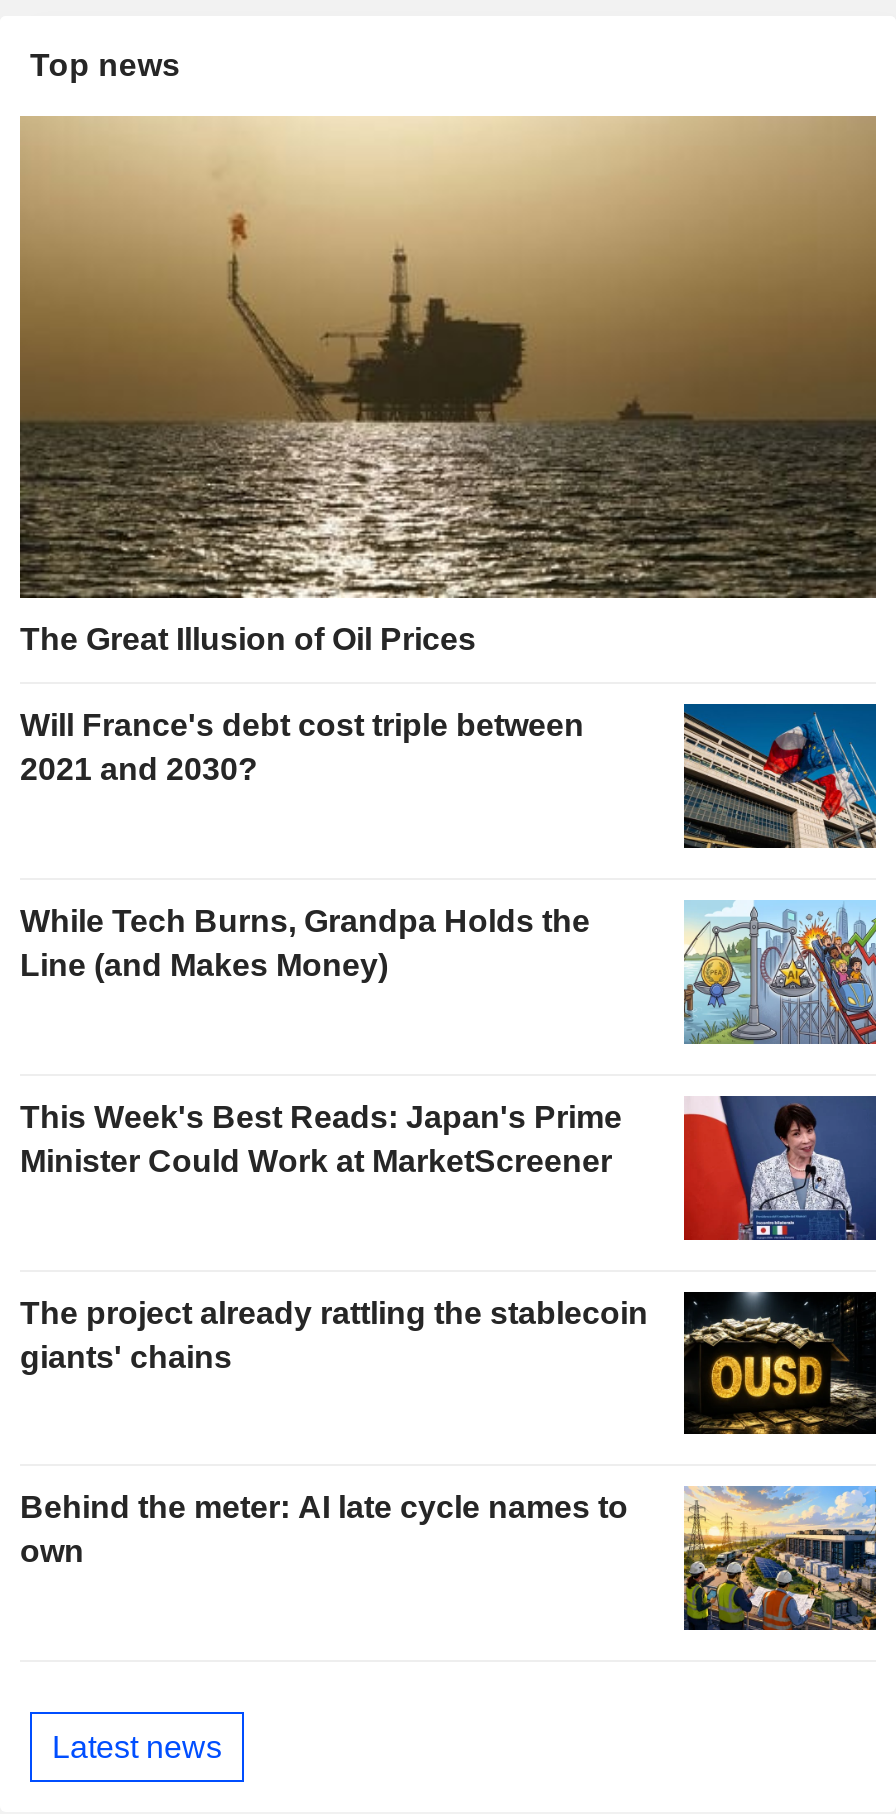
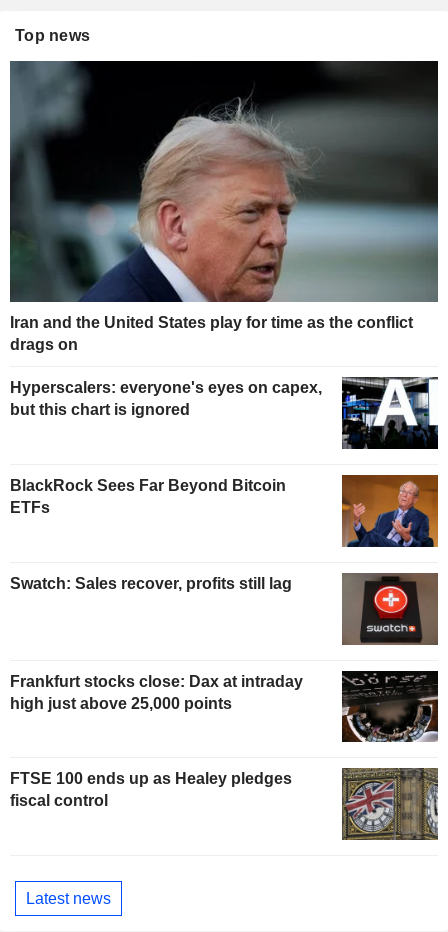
- [image]
- The Great Illusion of Oil Prices
+ [image]
+ Iran and the United States play for time as the conflict
+ drags on

- Will France's debt cost triple between
- 2021 and 2030?
+ Hyperscalers: everyone's eyes on capex,
+ but this chart is ignored

- [image]
+ [image]

- While Tech Burns, Grandpa Holds the
- Line (and Makes Money)
+ BlackRock Sees Far Beyond Bitcoin
+ ETFs

- [image]
+ [image]

- This Week's Best Reads: Japan's Prime
- Minister Could Work at MarketScreener
+ Swatch: Sales recover, profits still lag

- [image]
+ [image]

- [image]
- The project already rattling the stablecoin
- giants' chains
+ [image]
+ Frankfurt stocks close: Dax at intraday
+ high just above 25,000 points

- Behind the meter: AI late cycle names to
- own
+ FTSE 100 ends up as Healey pledges
+ fiscal control

- [image]
+ [image]
